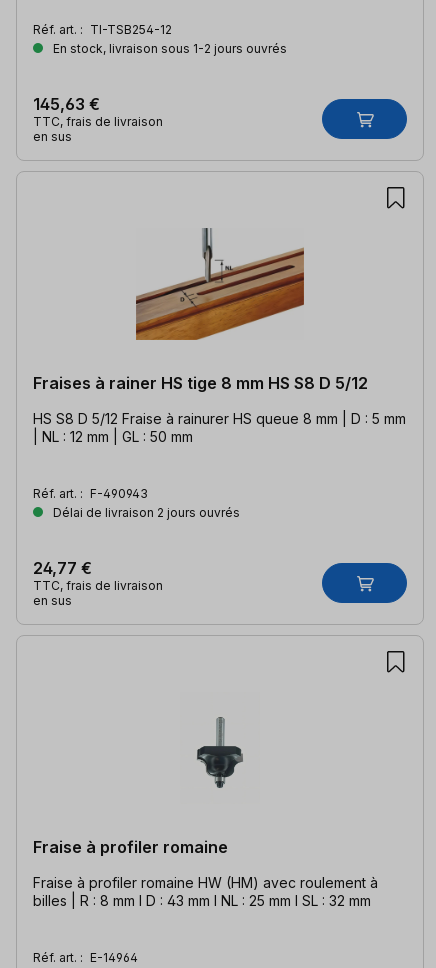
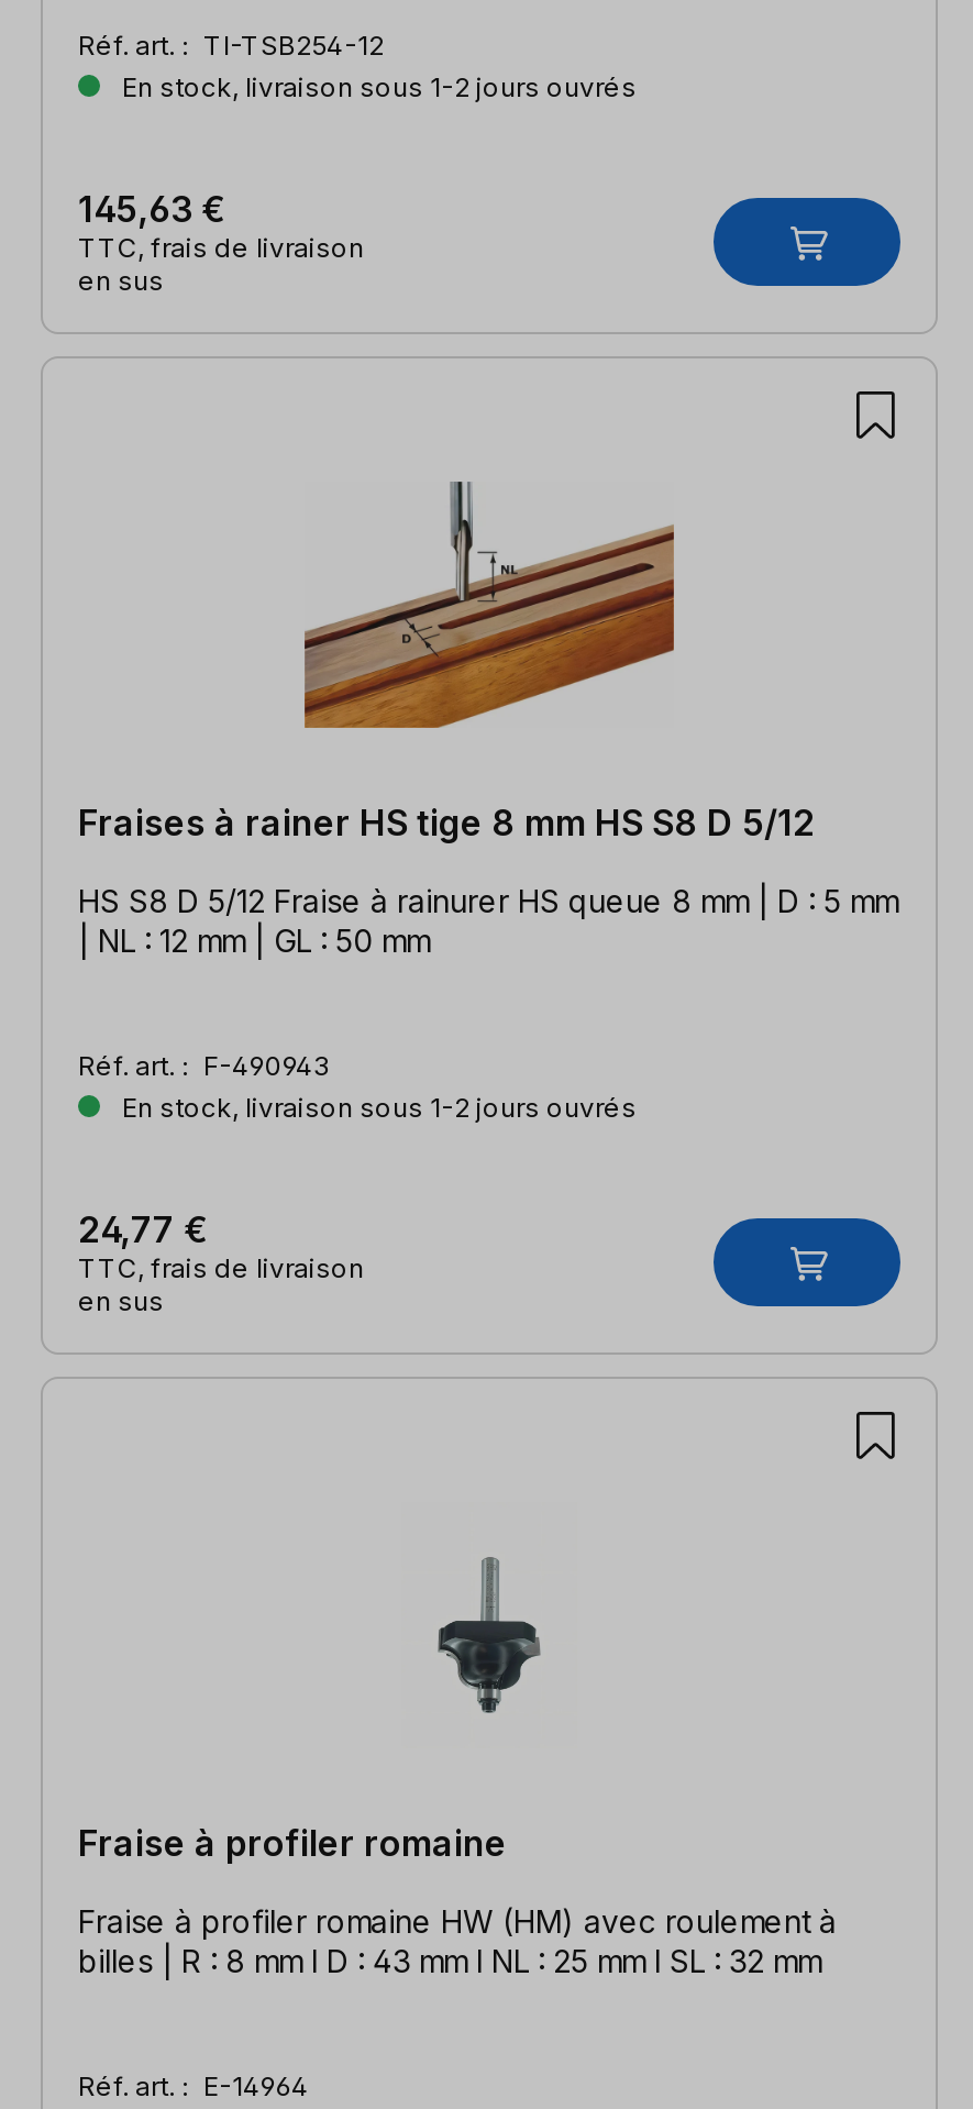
- Délai de livraison 2 jours ouvrés
+ En stock, livraison sous 1-2 jours ouvrés
